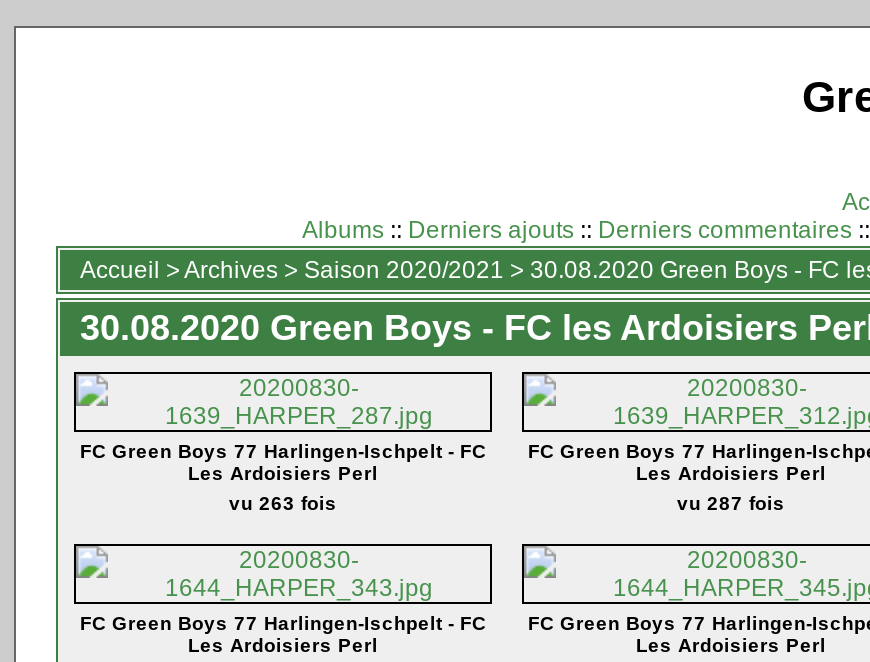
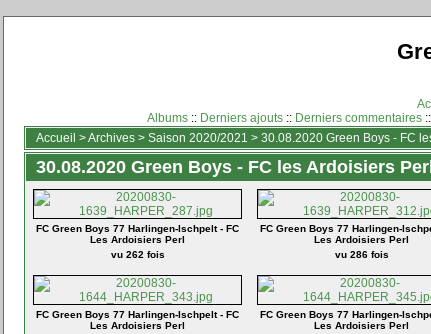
- vu 263 fois
+ vu 262 fois

- vu 287 fois
+ vu 286 fois
